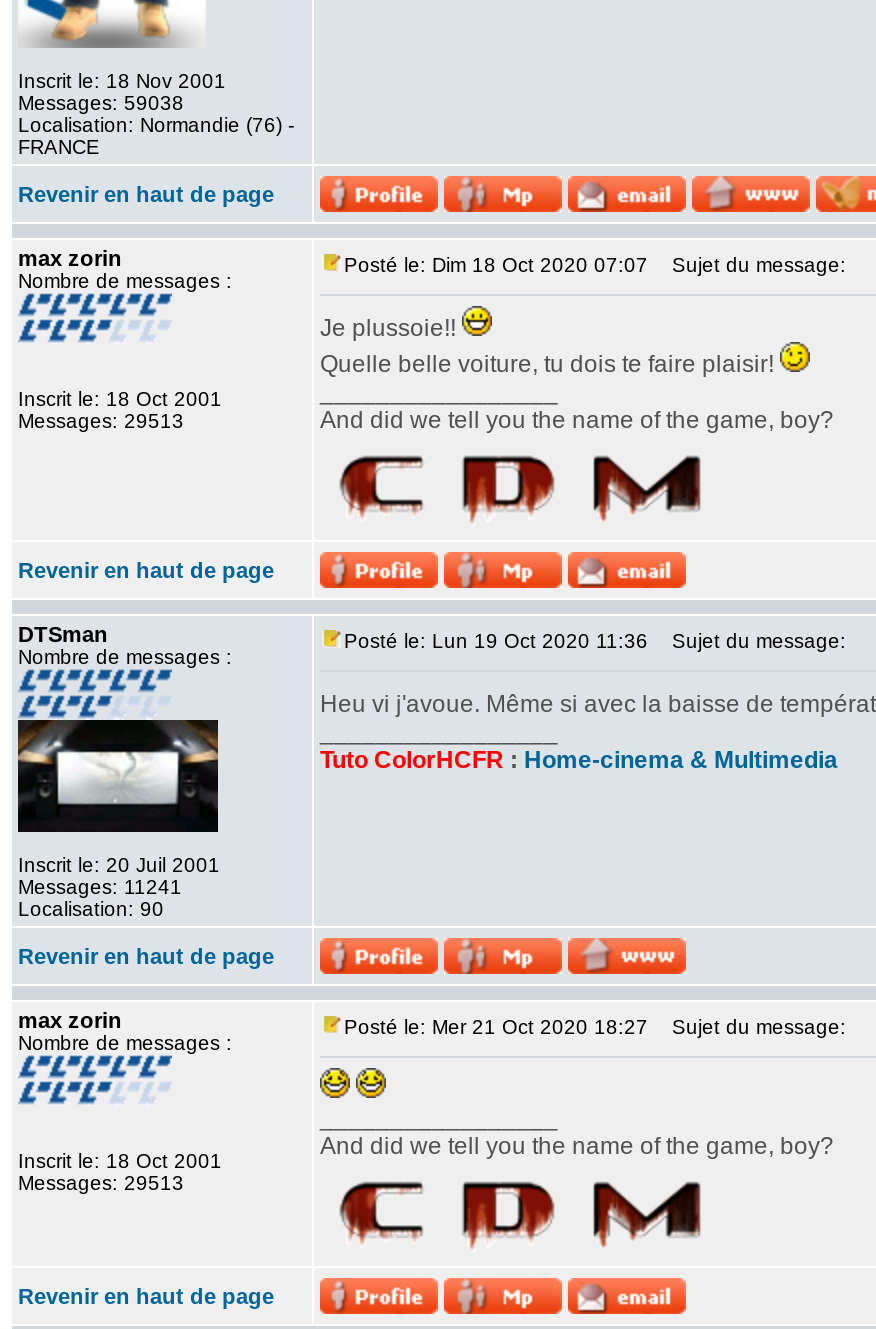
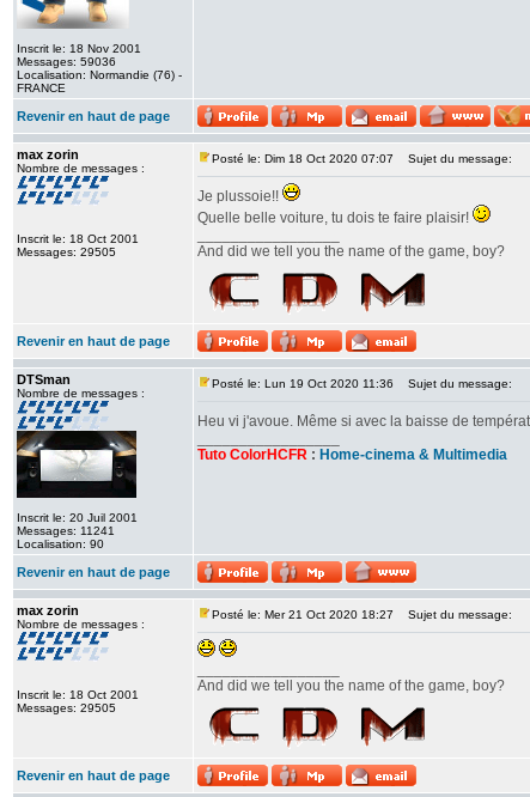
- Messages: 59038
+ Messages: 59036

- Messages: 29513
+ Messages: 29505

- Messages: 29513
+ Messages: 29505
